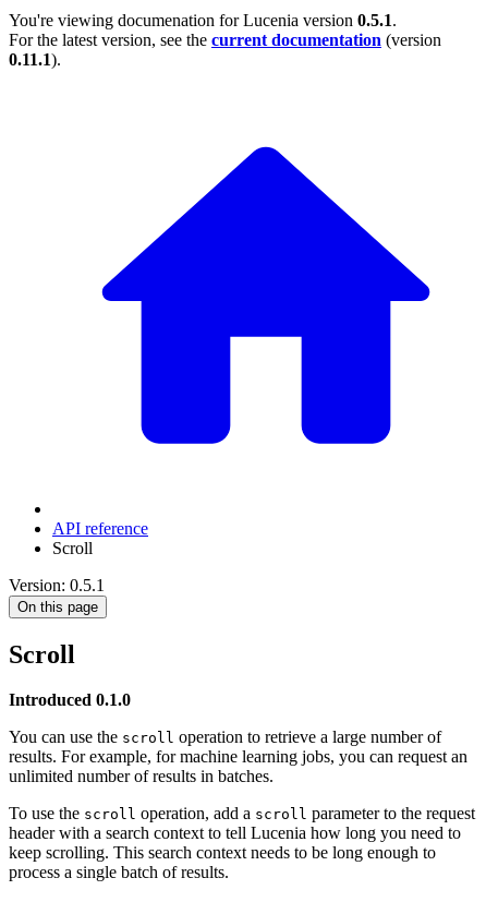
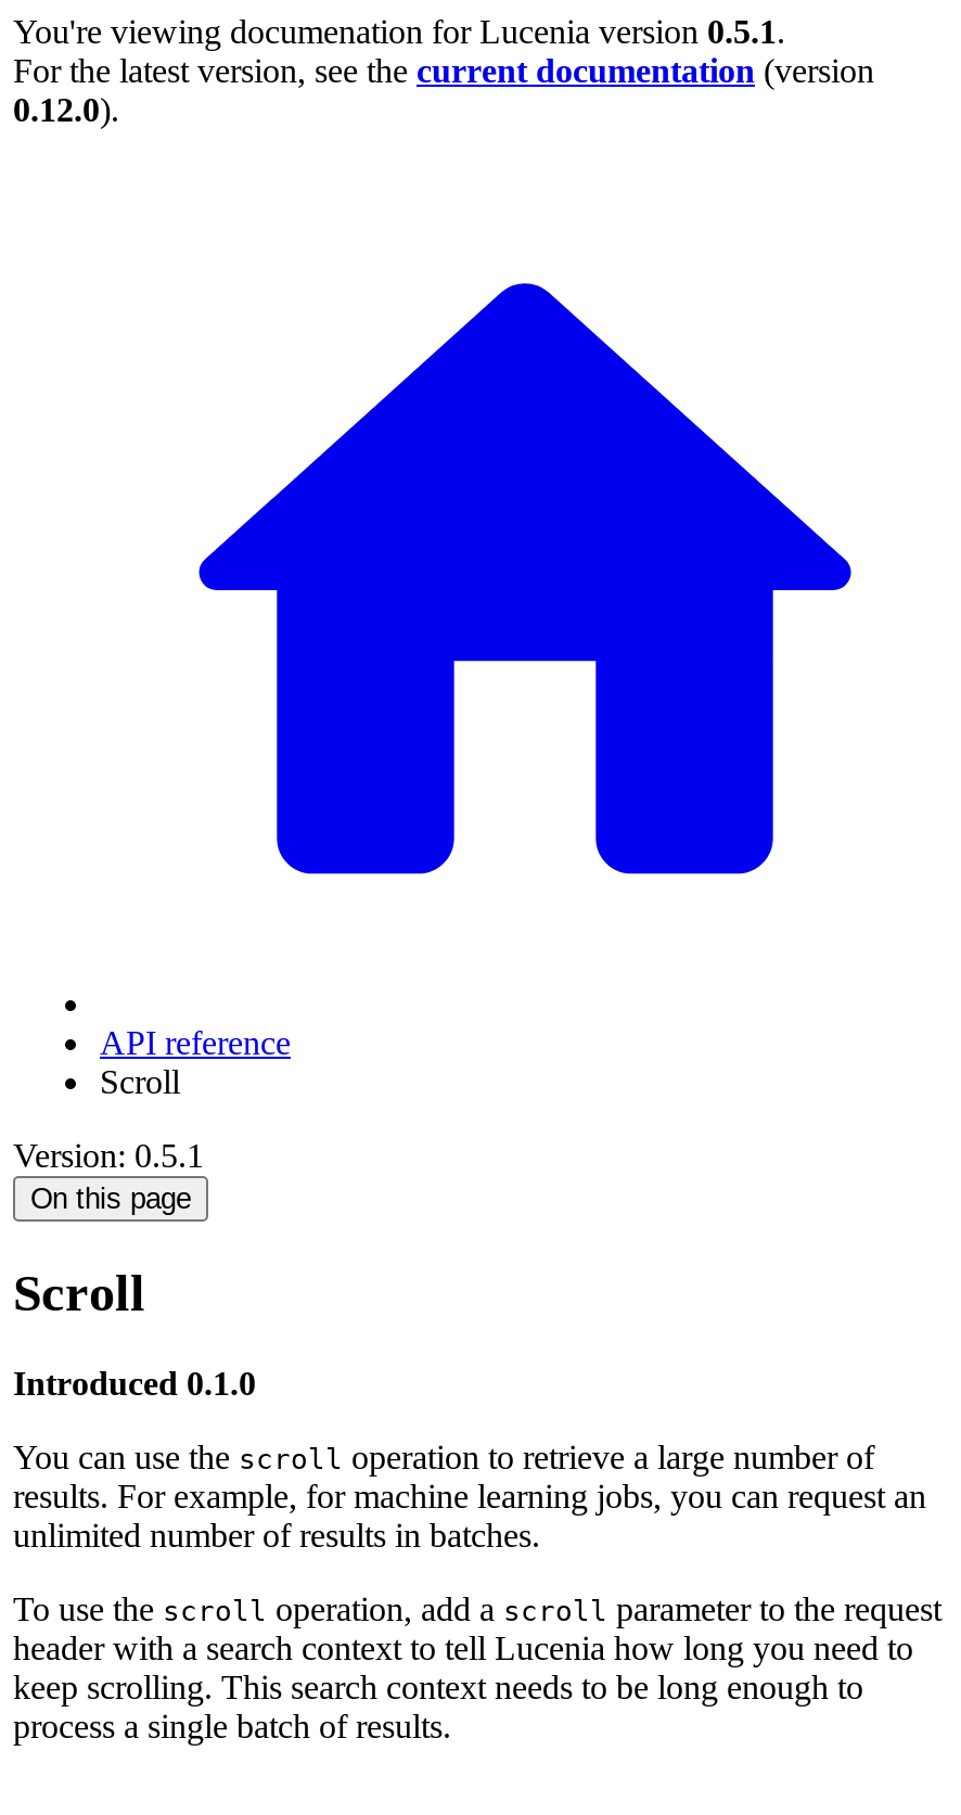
- 0.11.1).
+ 0.12.0).
